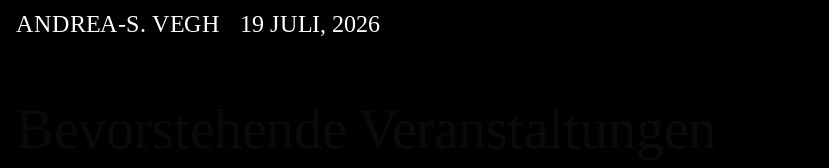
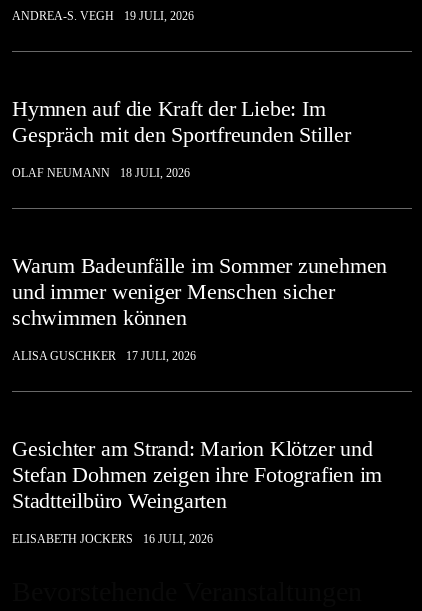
+ Hymnen auf die Kraft der Liebe: Im
+ Gespräch mit den Sportfreunden Stiller
+ OLAF NEUMANN
+ 18 JULI, 2026

+ Warum Badeunfälle im Sommer zunehmen
+ und immer weniger Menschen sicher
+ schwimmen können
+ ALISA GUSCHKER
+ 17 JULI, 2026

+ Gesichter am Strand: Marion Klötzer und
+ Stefan Dohmen zeigen ihre Fotografien im
+ Stadtteilbüro Weingarten
+ ELISABETH JOCKERS
+ 16 JULI, 2026
